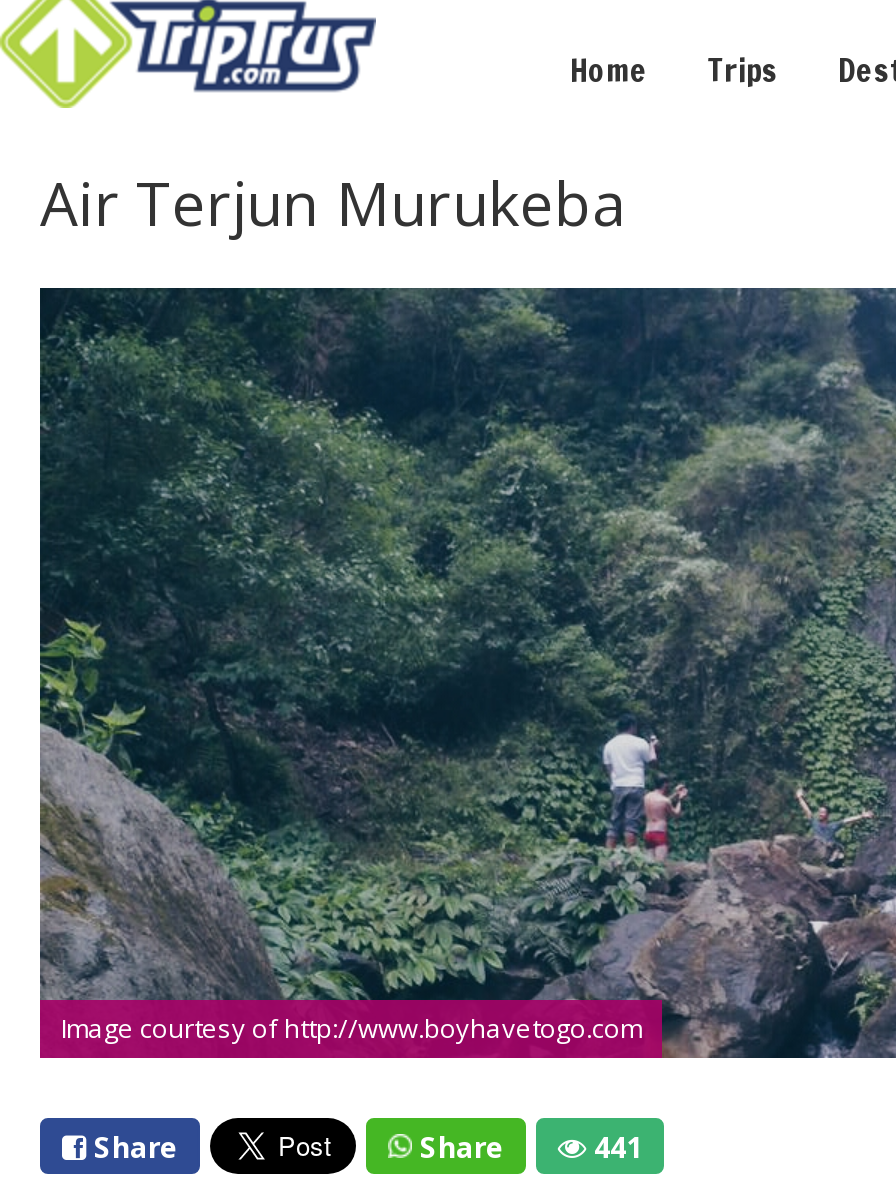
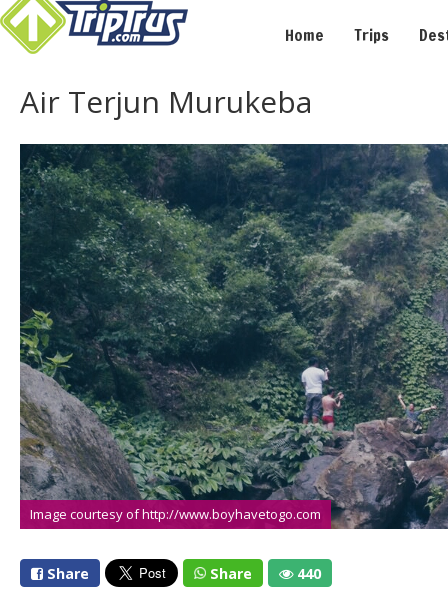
- 441
+ 440
